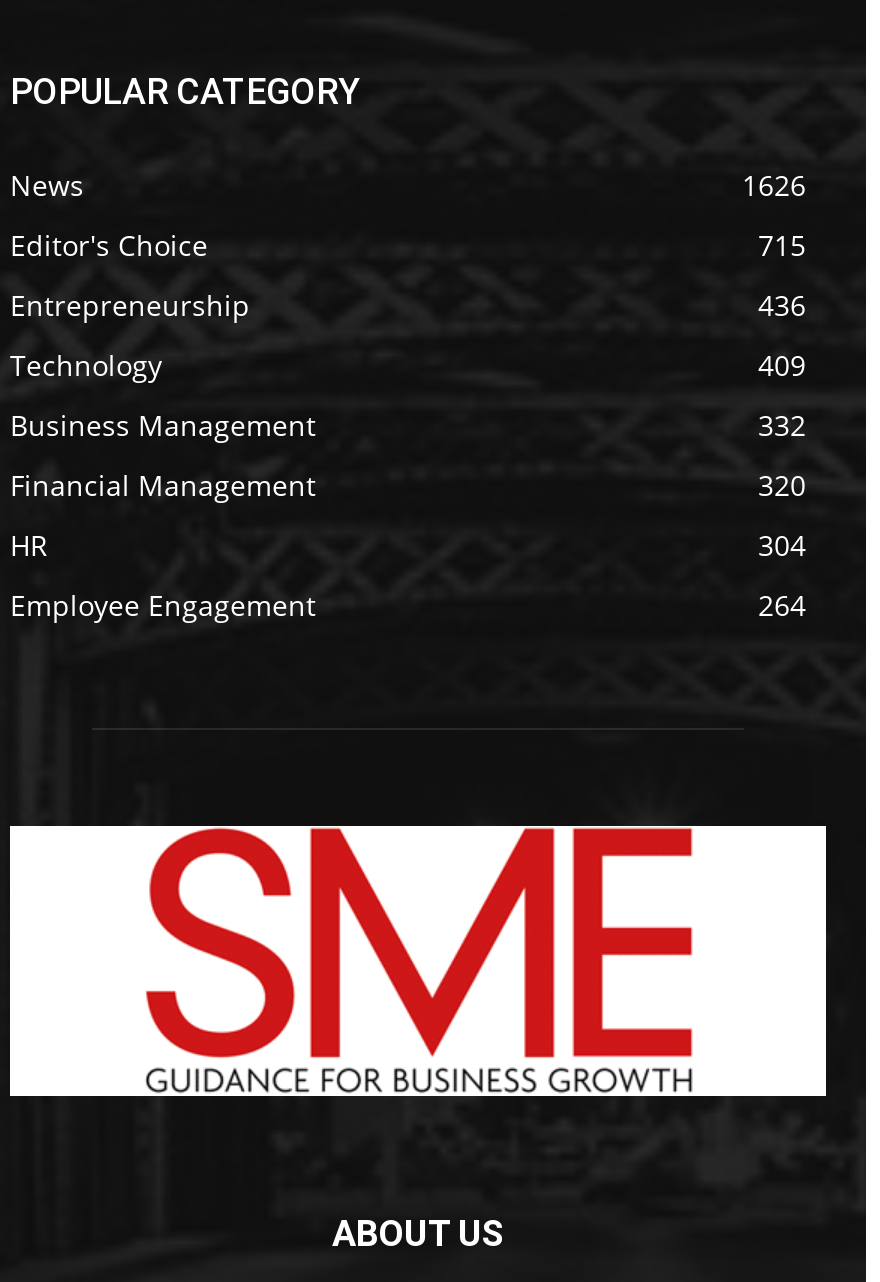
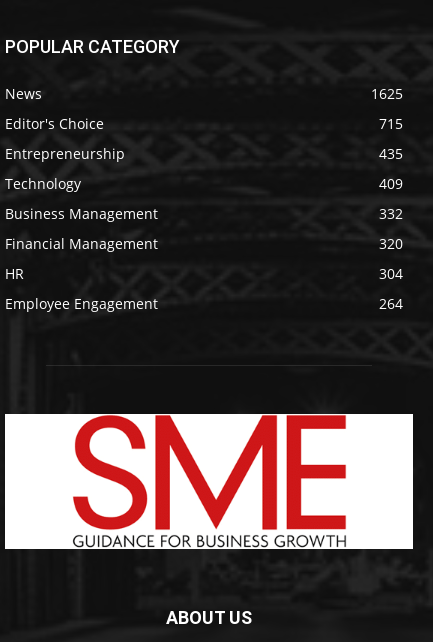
- 1626
+ 1625

- 436
+ 435
